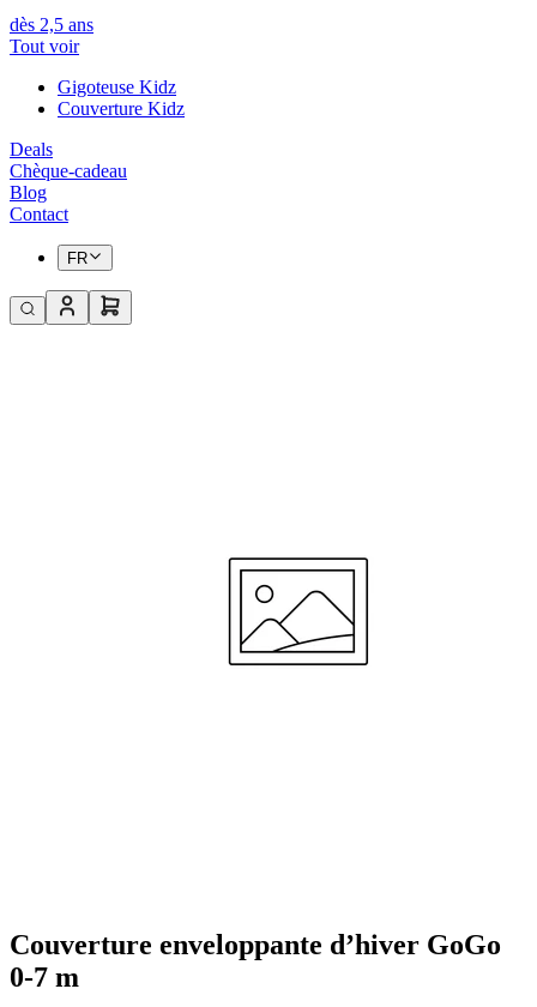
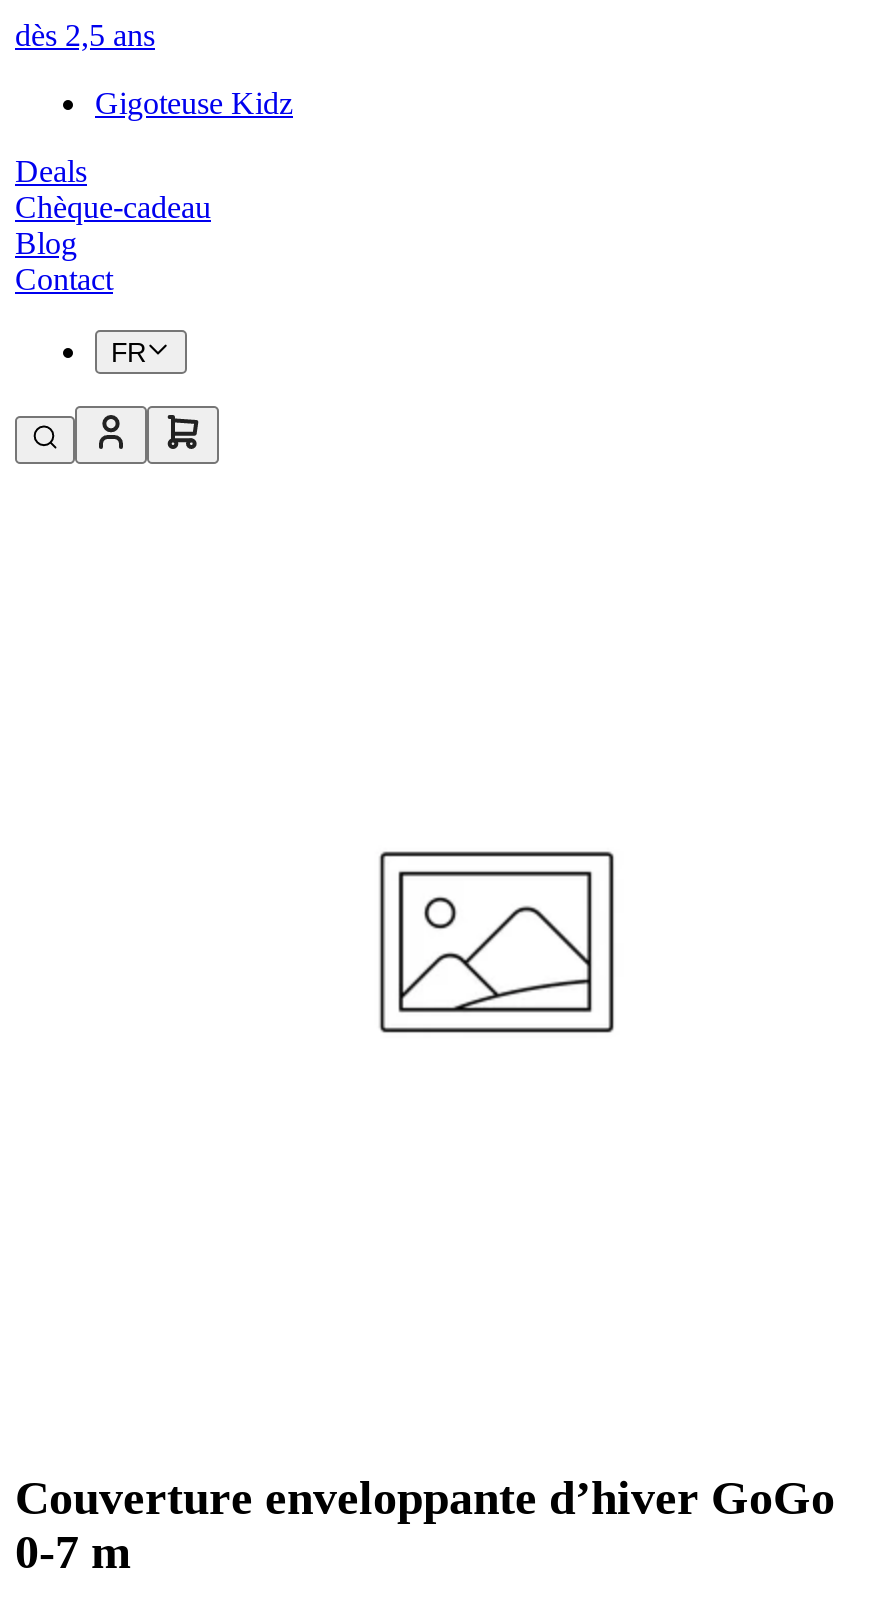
- Tout voir

- Couverture Kidz
